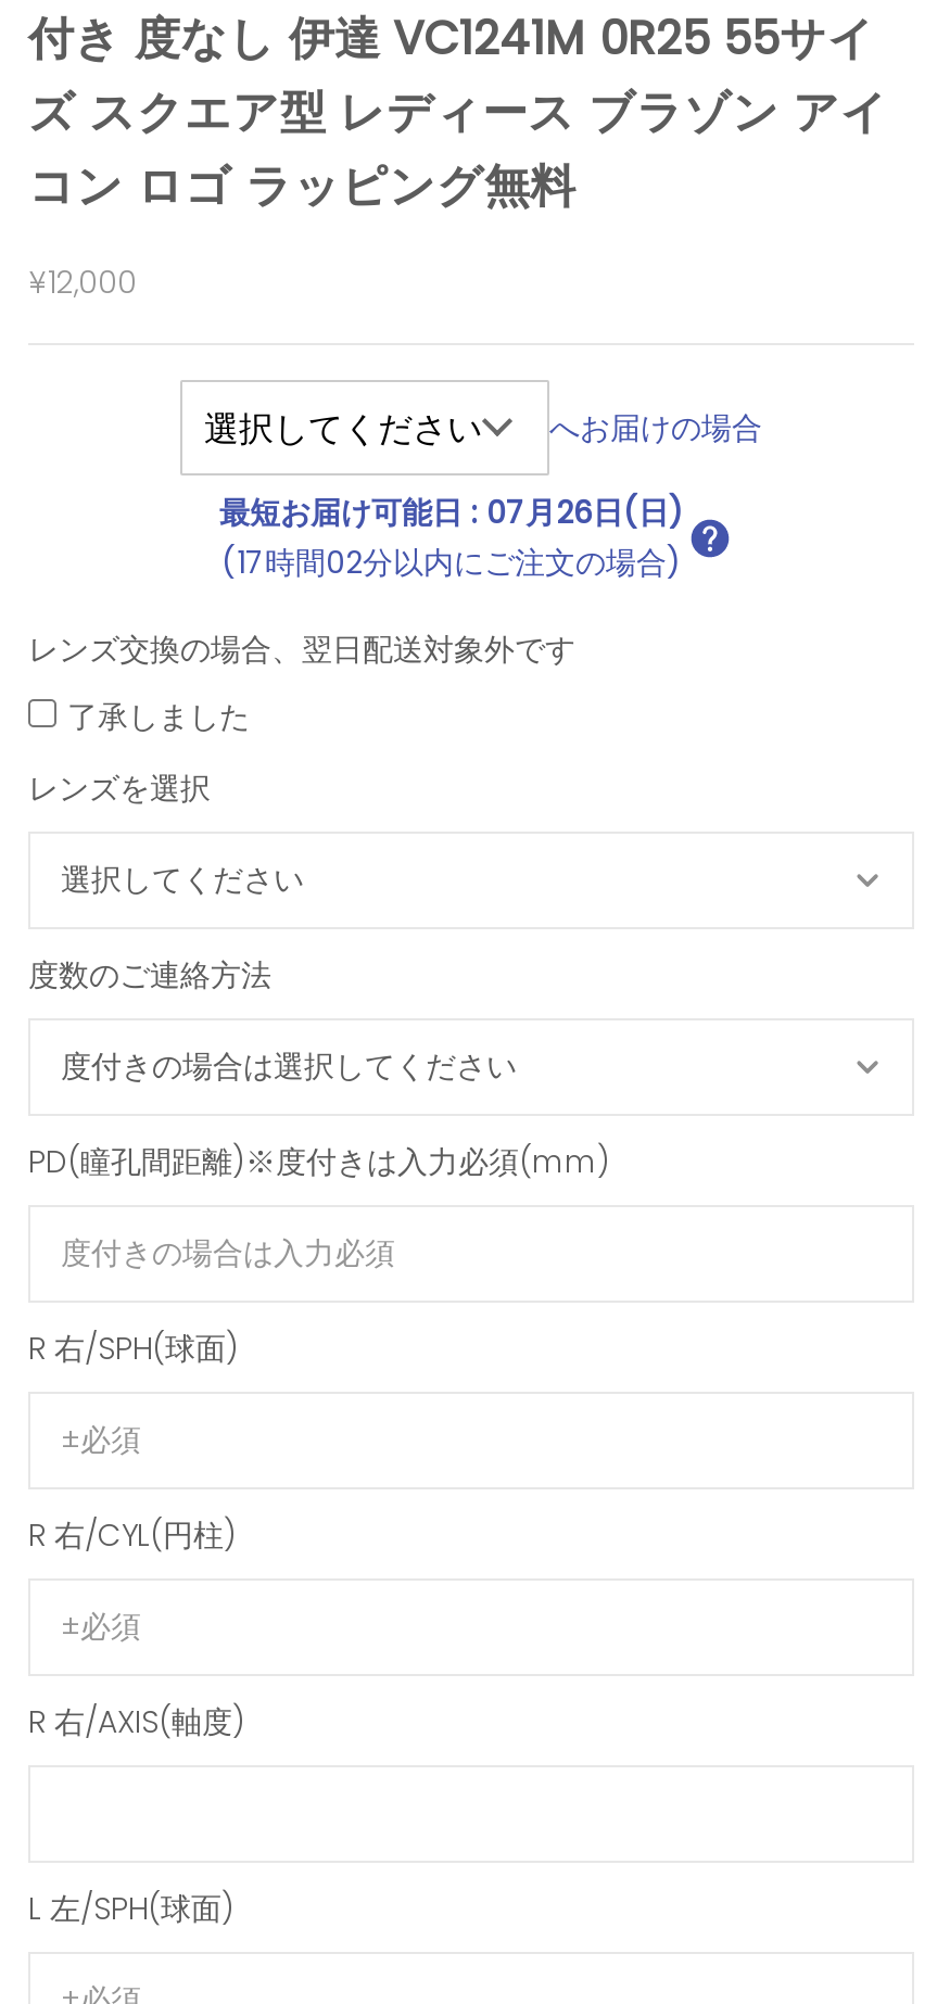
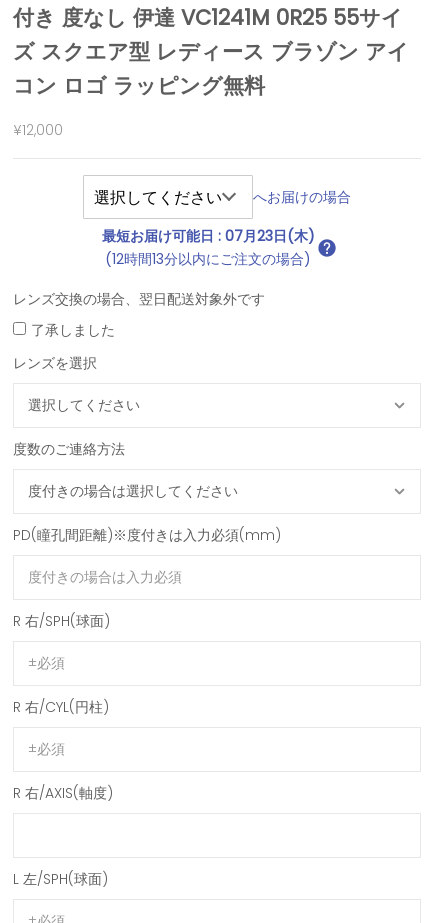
- 最短お届け可能日: 07月26日(日)
+ 最短お届け可能日: 07月23日(木)

- (17時間02分以内にご注文の場合)
+ (12時間13分以内にご注文の場合)
